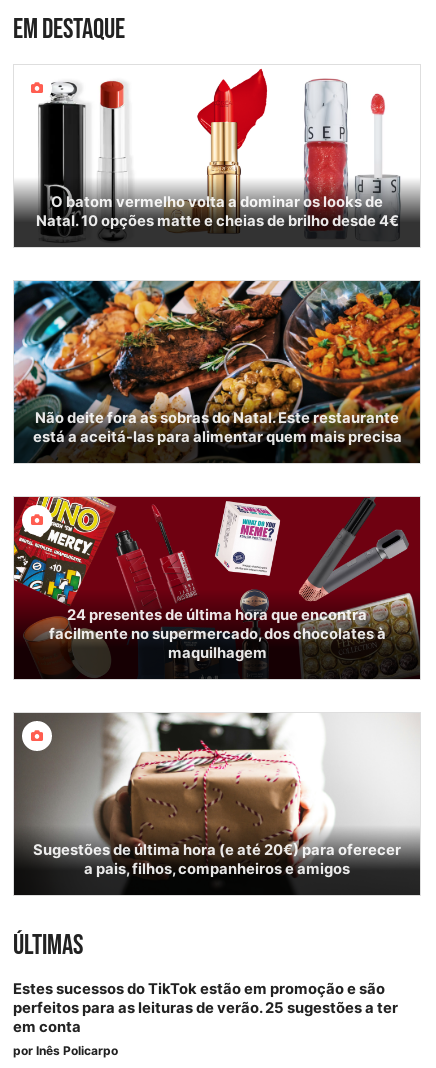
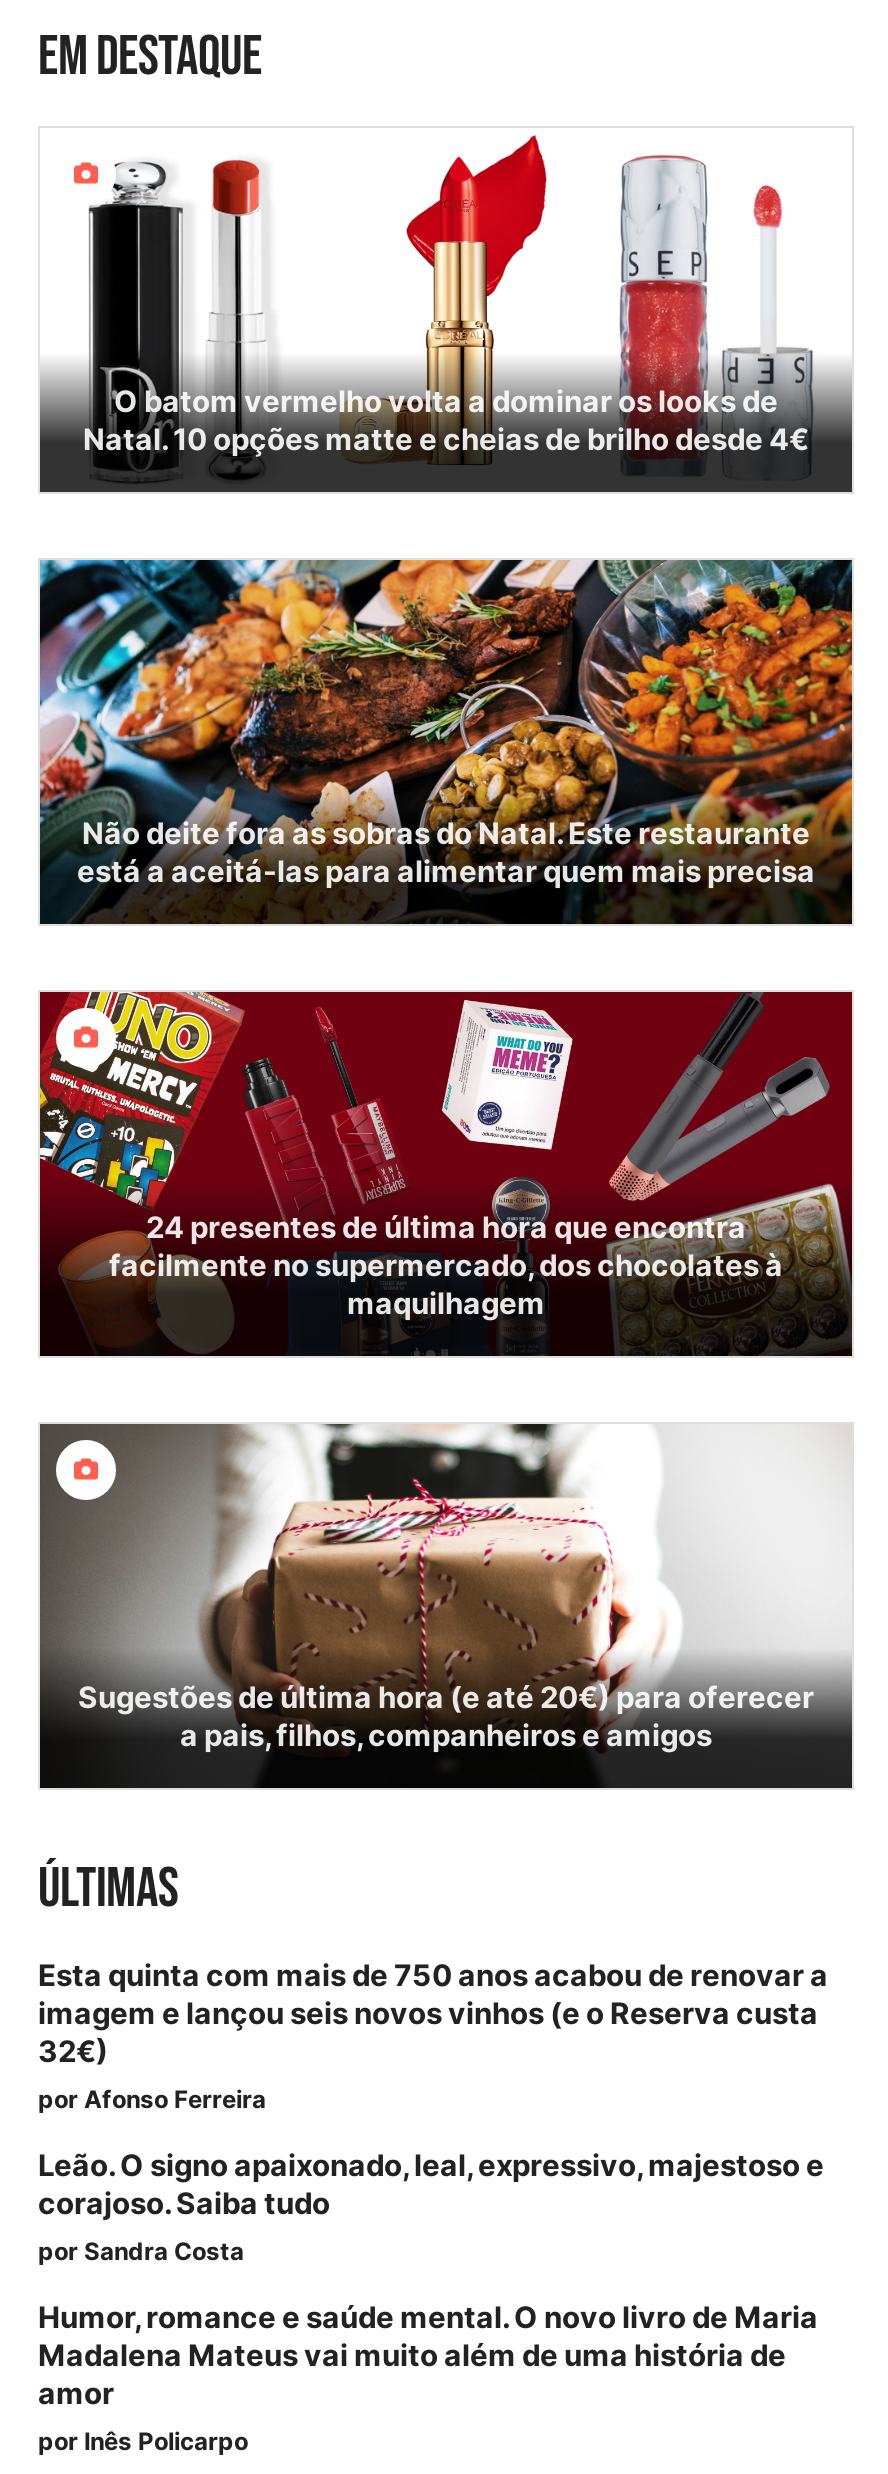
- Estes sucessos do TikTok estão em promoção e são
- perfeitos para as leituras de verão. 25 sugestões a ter
- em conta
+ Esta quinta com mais de 750 anos acabou de renovar a
+ imagem e lançou seis novos vinhos (e o Reserva custa
+ 32€)
+ por Afonso Ferreira
+ Leão. O signo apaixonado, leal, expressivo, majestoso e
+ corajoso. Saiba tudo
+ por Sandra Costa
+ Humor, romance e saúde mental. O novo livro de Maria
+ Madalena Mateus vai muito além de uma história de
+ amor
